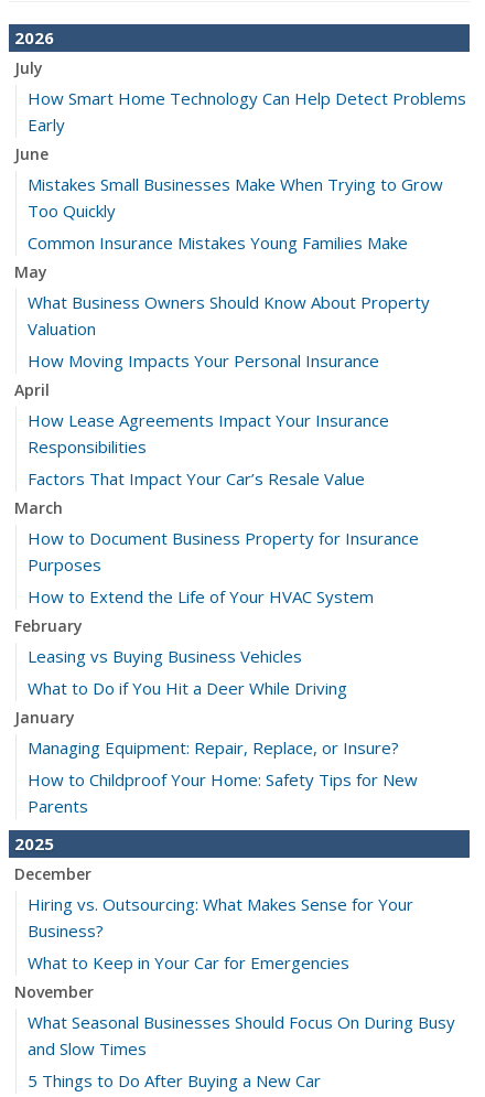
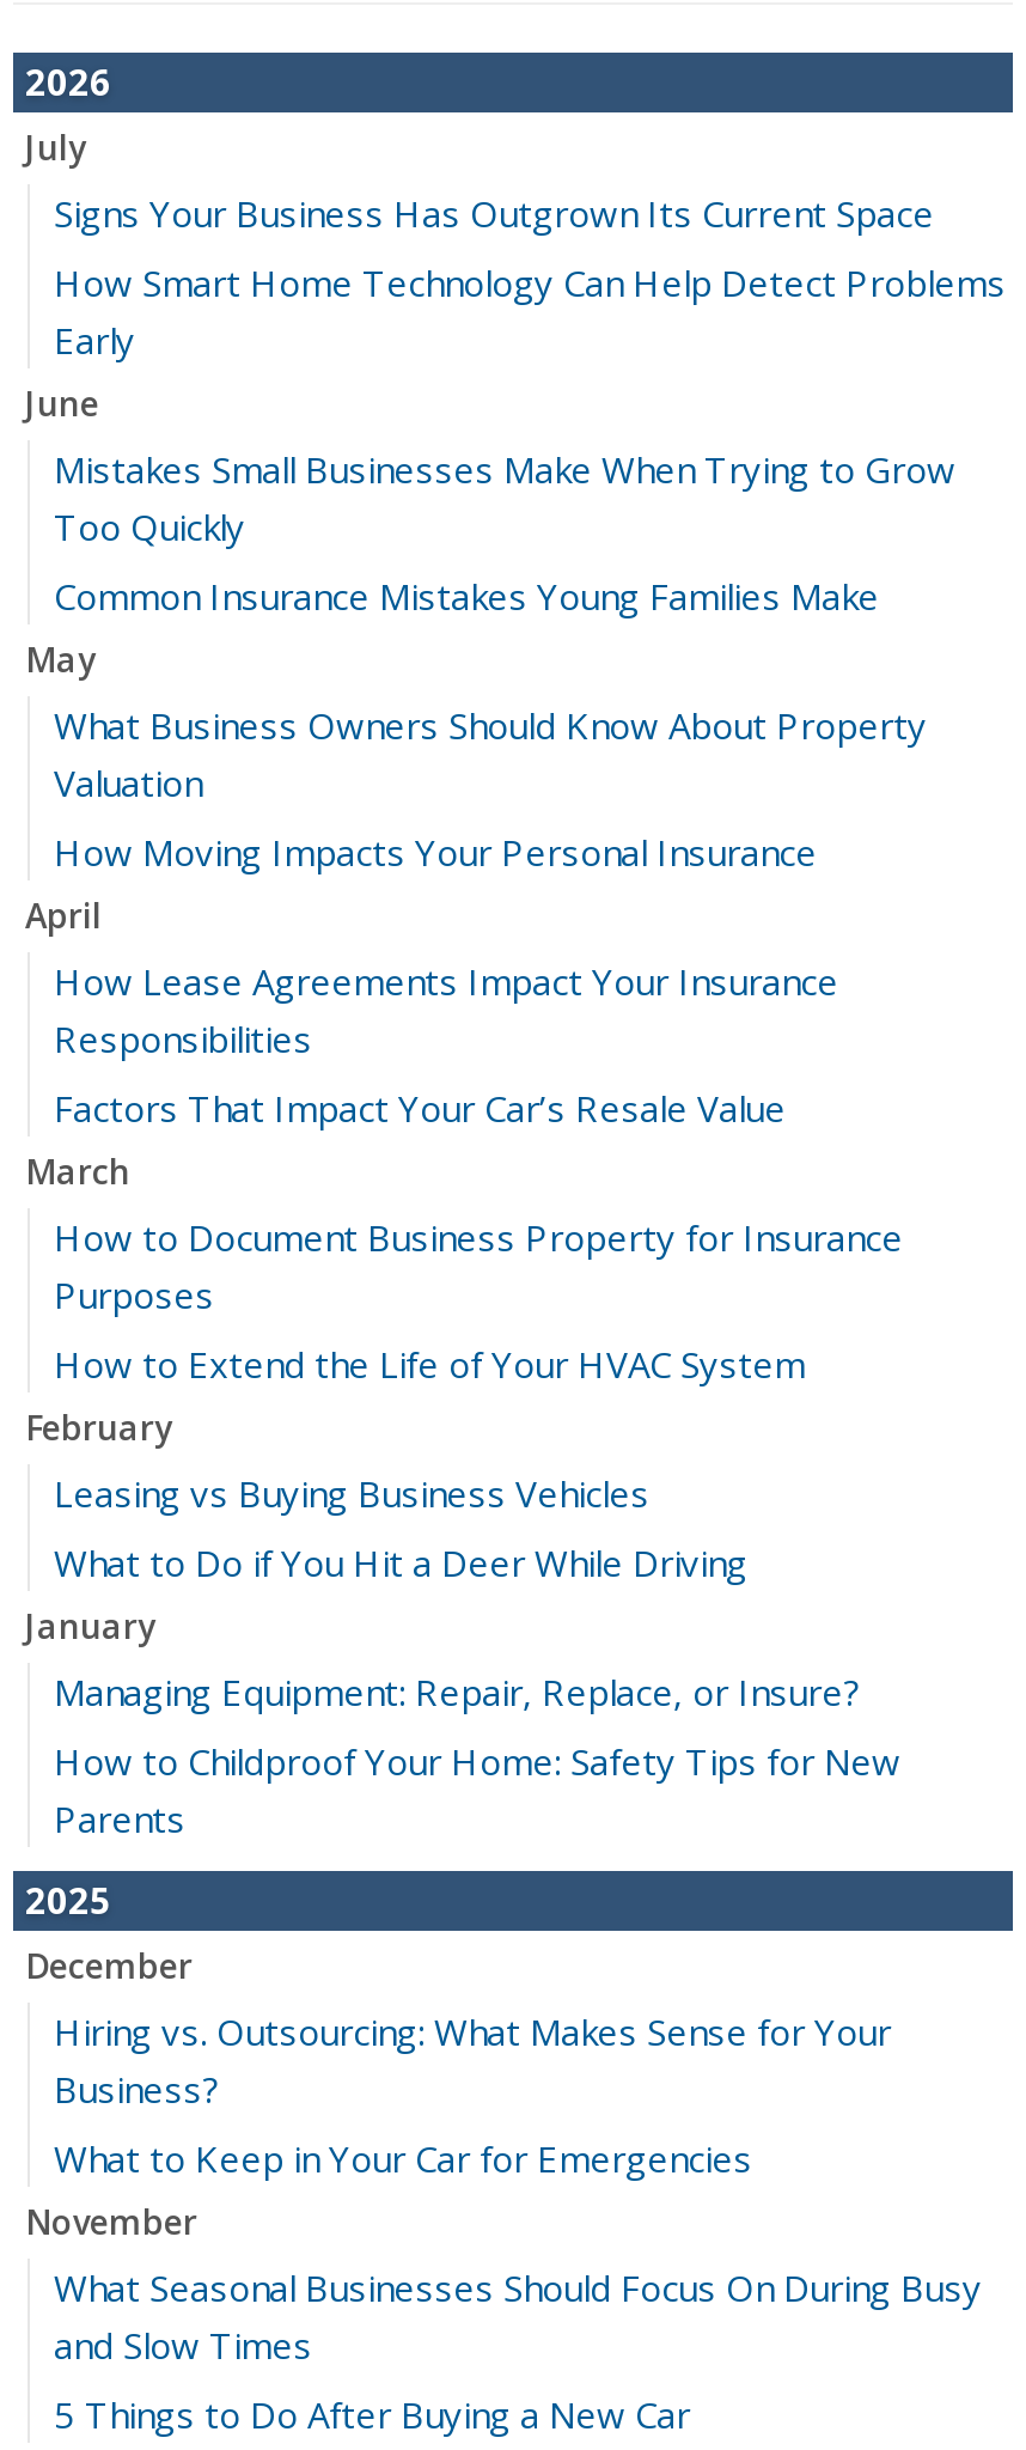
+ Signs Your Business Has Outgrown Its Current Space
